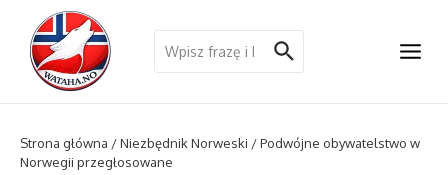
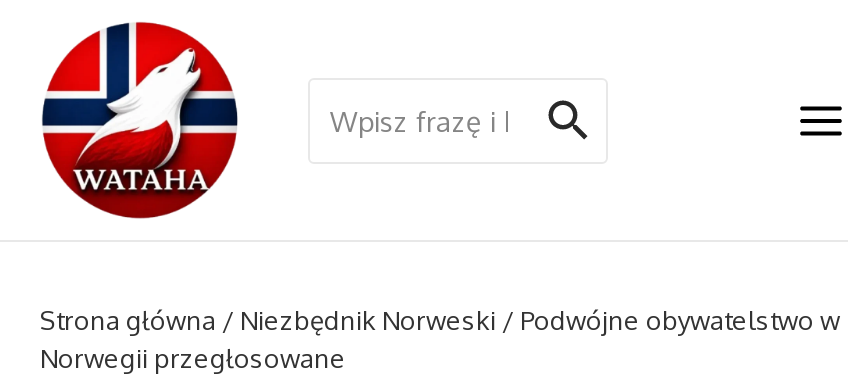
- [image]
+ [image]
